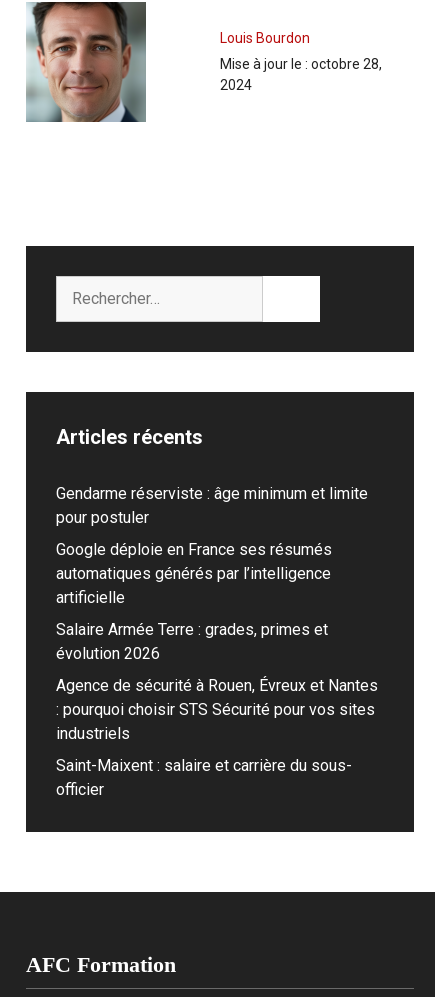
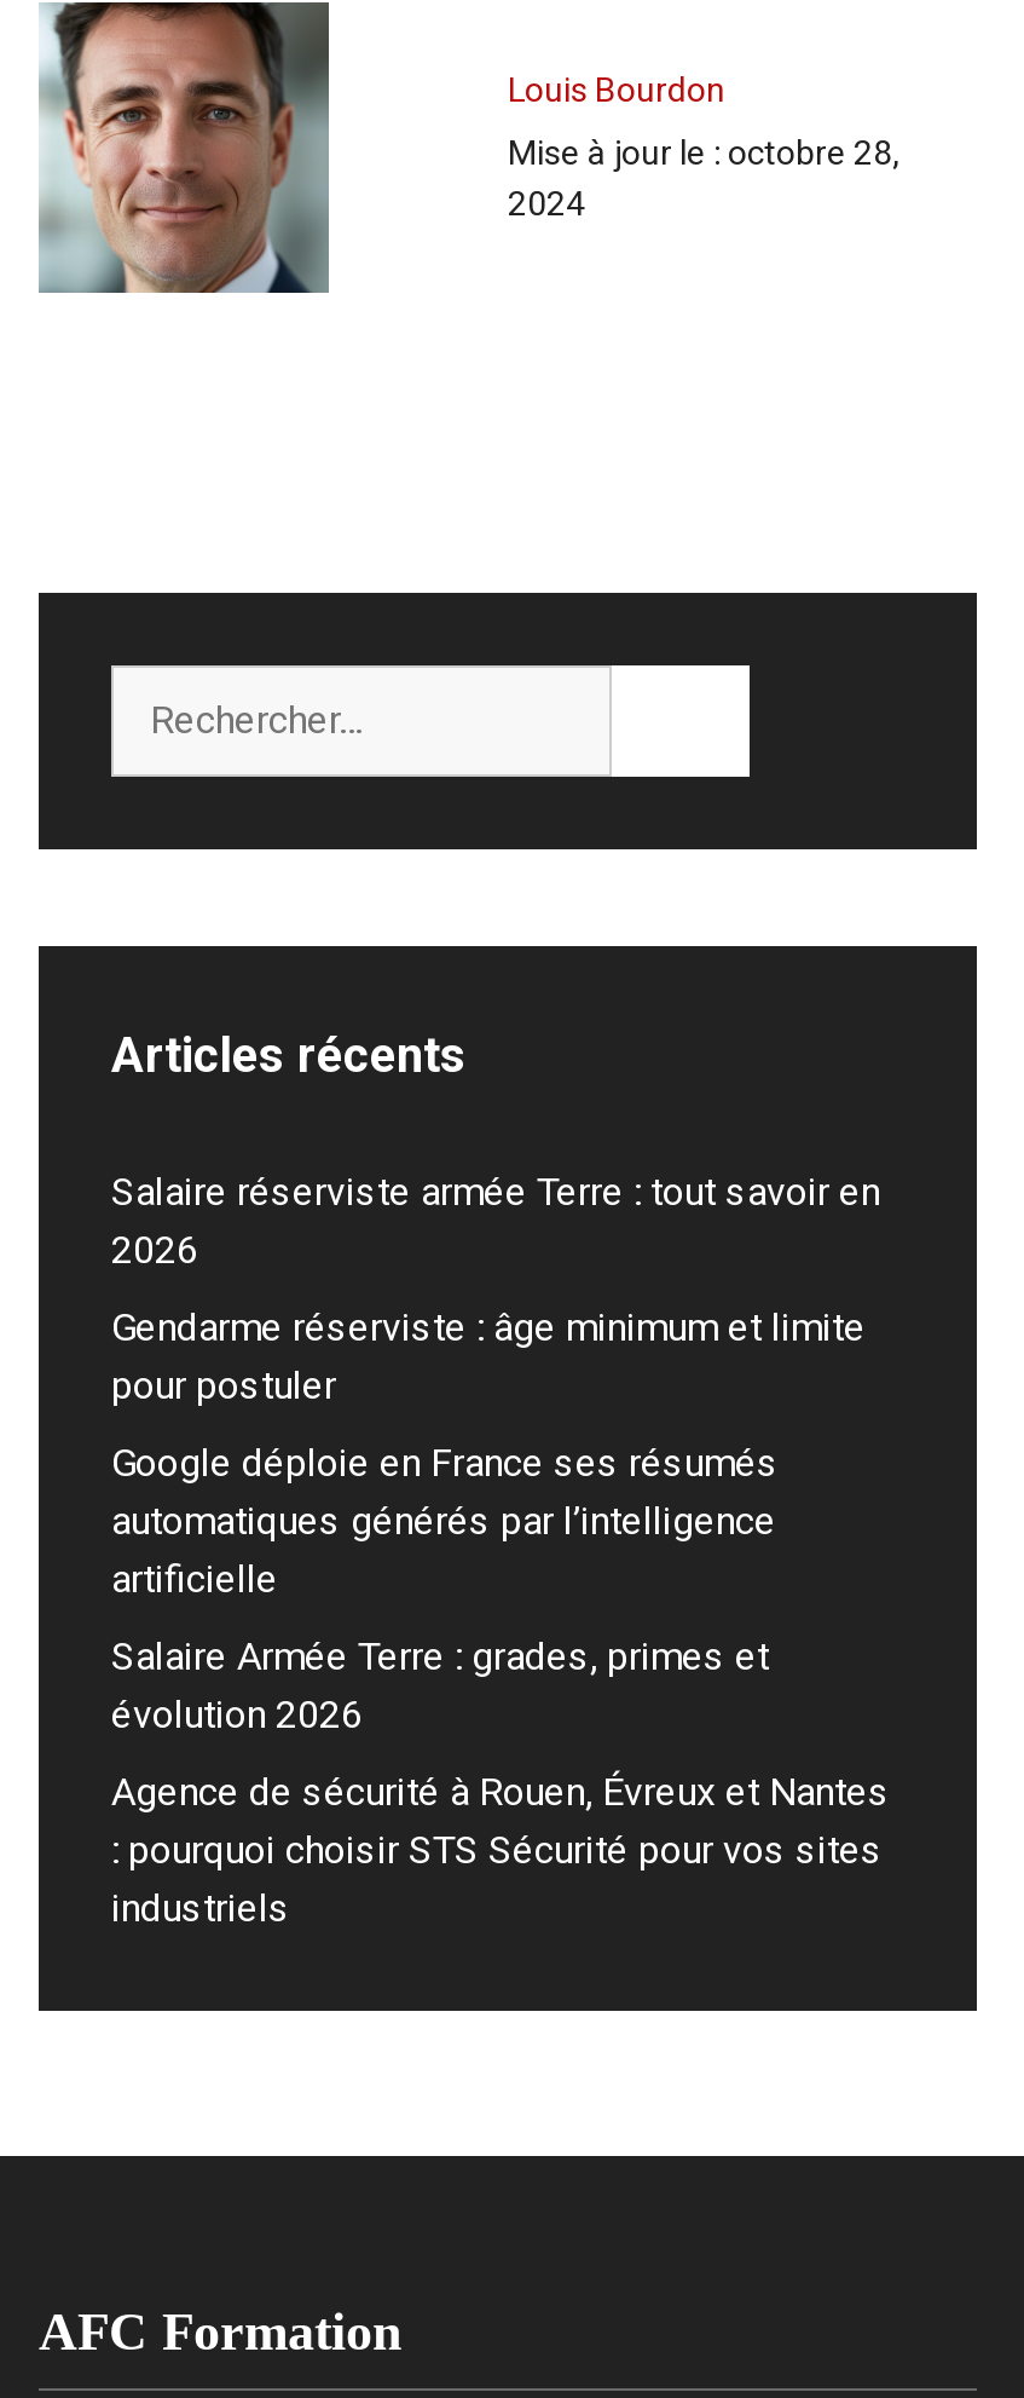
+ Salaire réserviste armée Terre : tout savoir en
+ 2026

moved down: Gendarme réserviste : âge minimum et limite | pour postuler | Google déploie en France ses résumés | ... | : pourquoi choisir STS Sécurité pour vos sites | industriels

- Saint-Maixent : salaire et carrière du sous-
- officier
